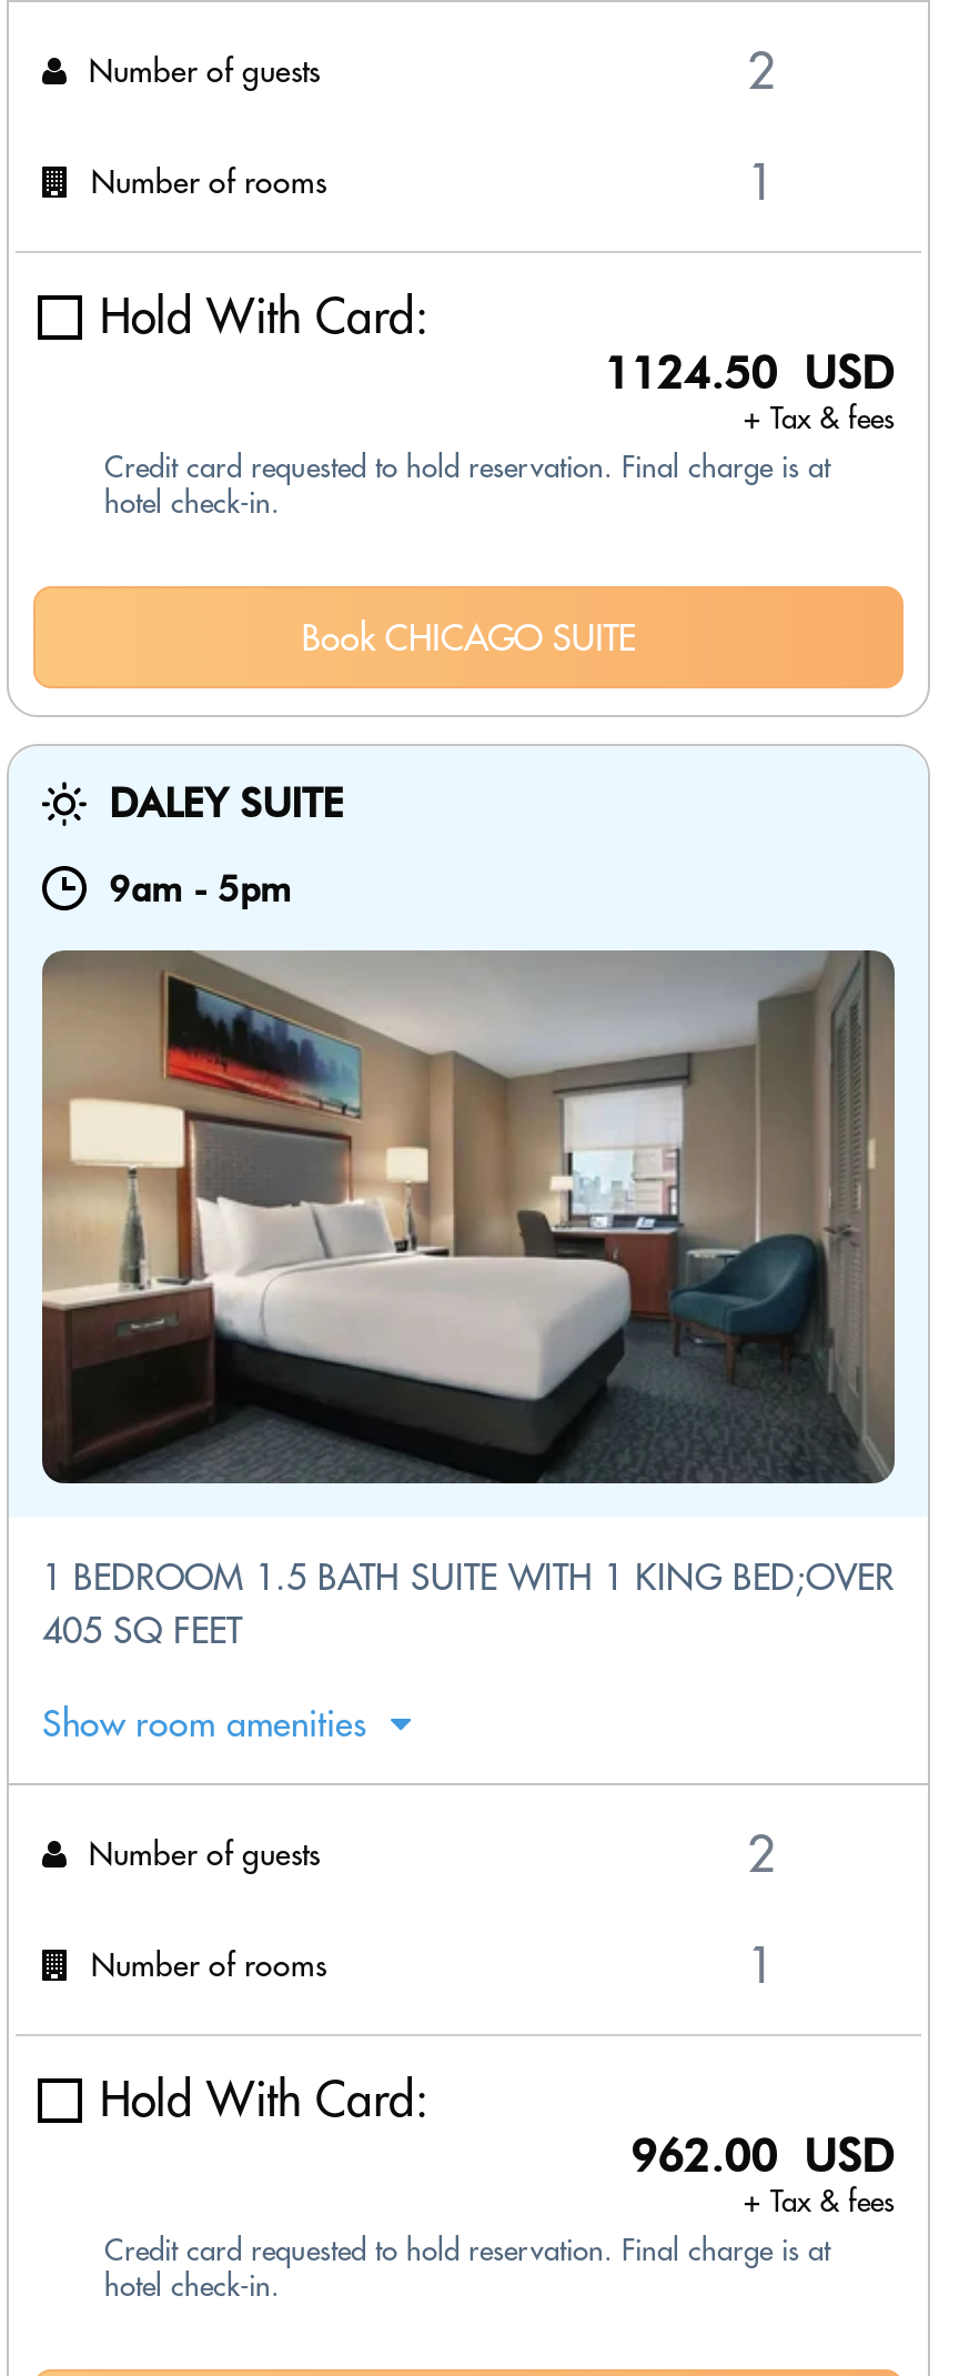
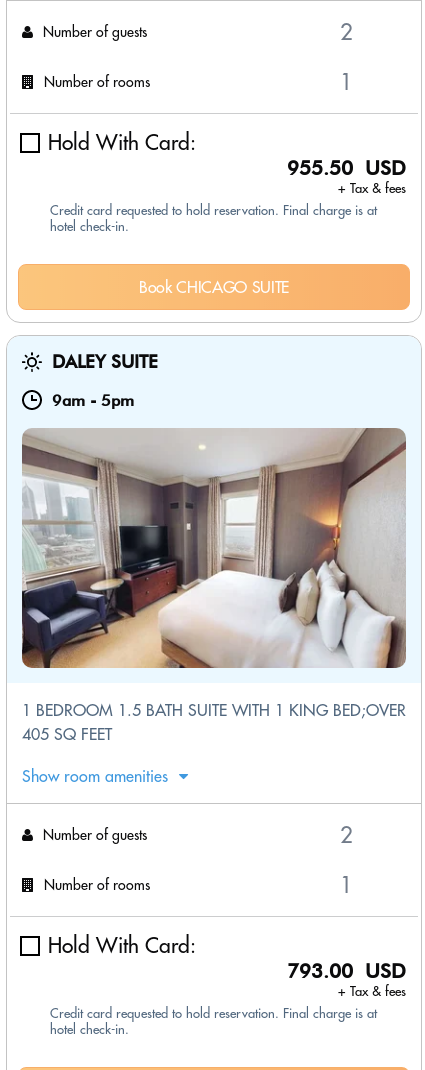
- 1124.50 USD
+ 955.50 USD

- [image]
+ [image]

- 962.00 USD
+ 793.00 USD
